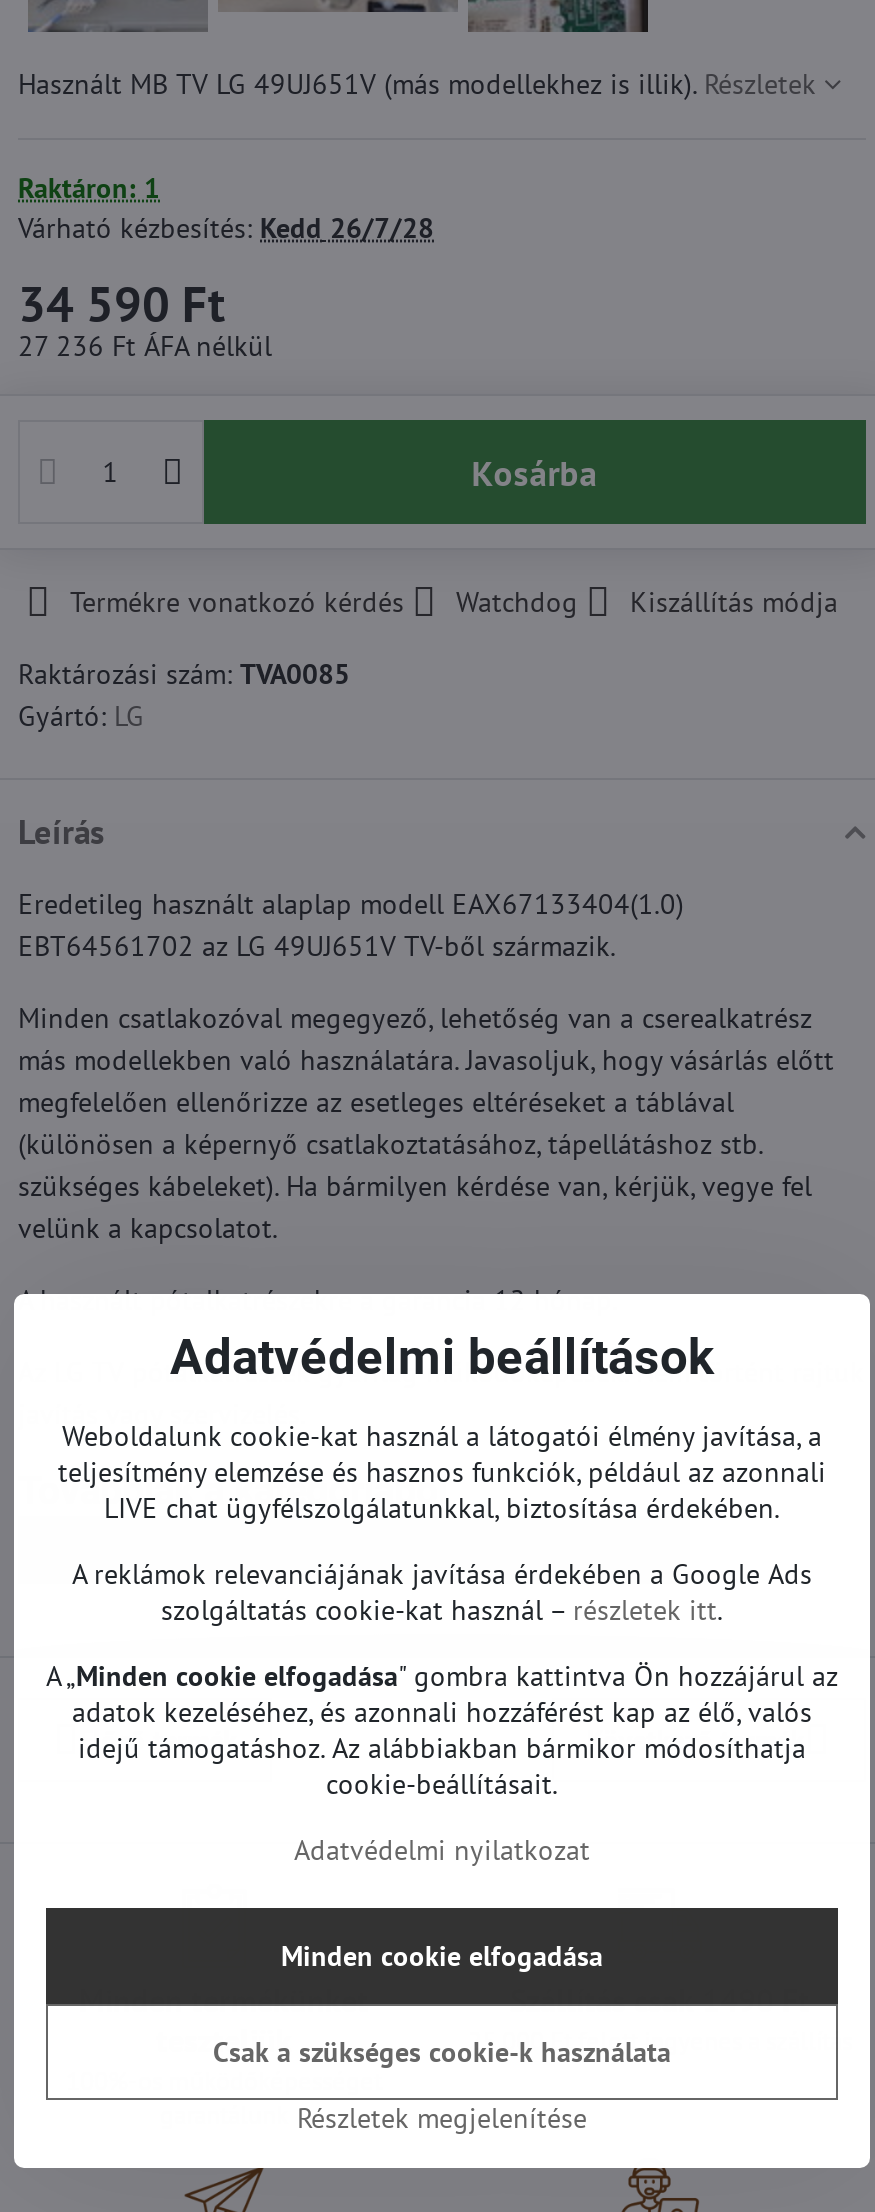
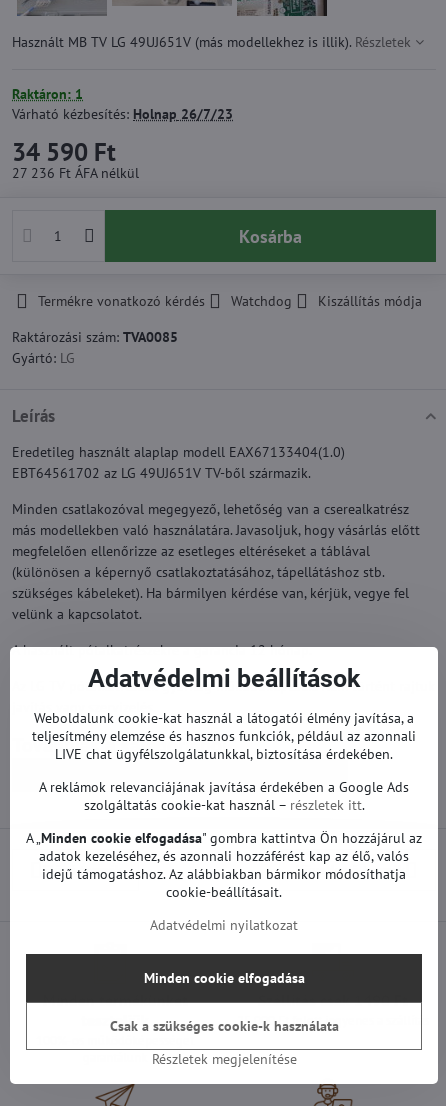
- Várható kézbesítés: Kedd 26/7/28
+ Várható kézbesítés: Holnap 26/7/23
